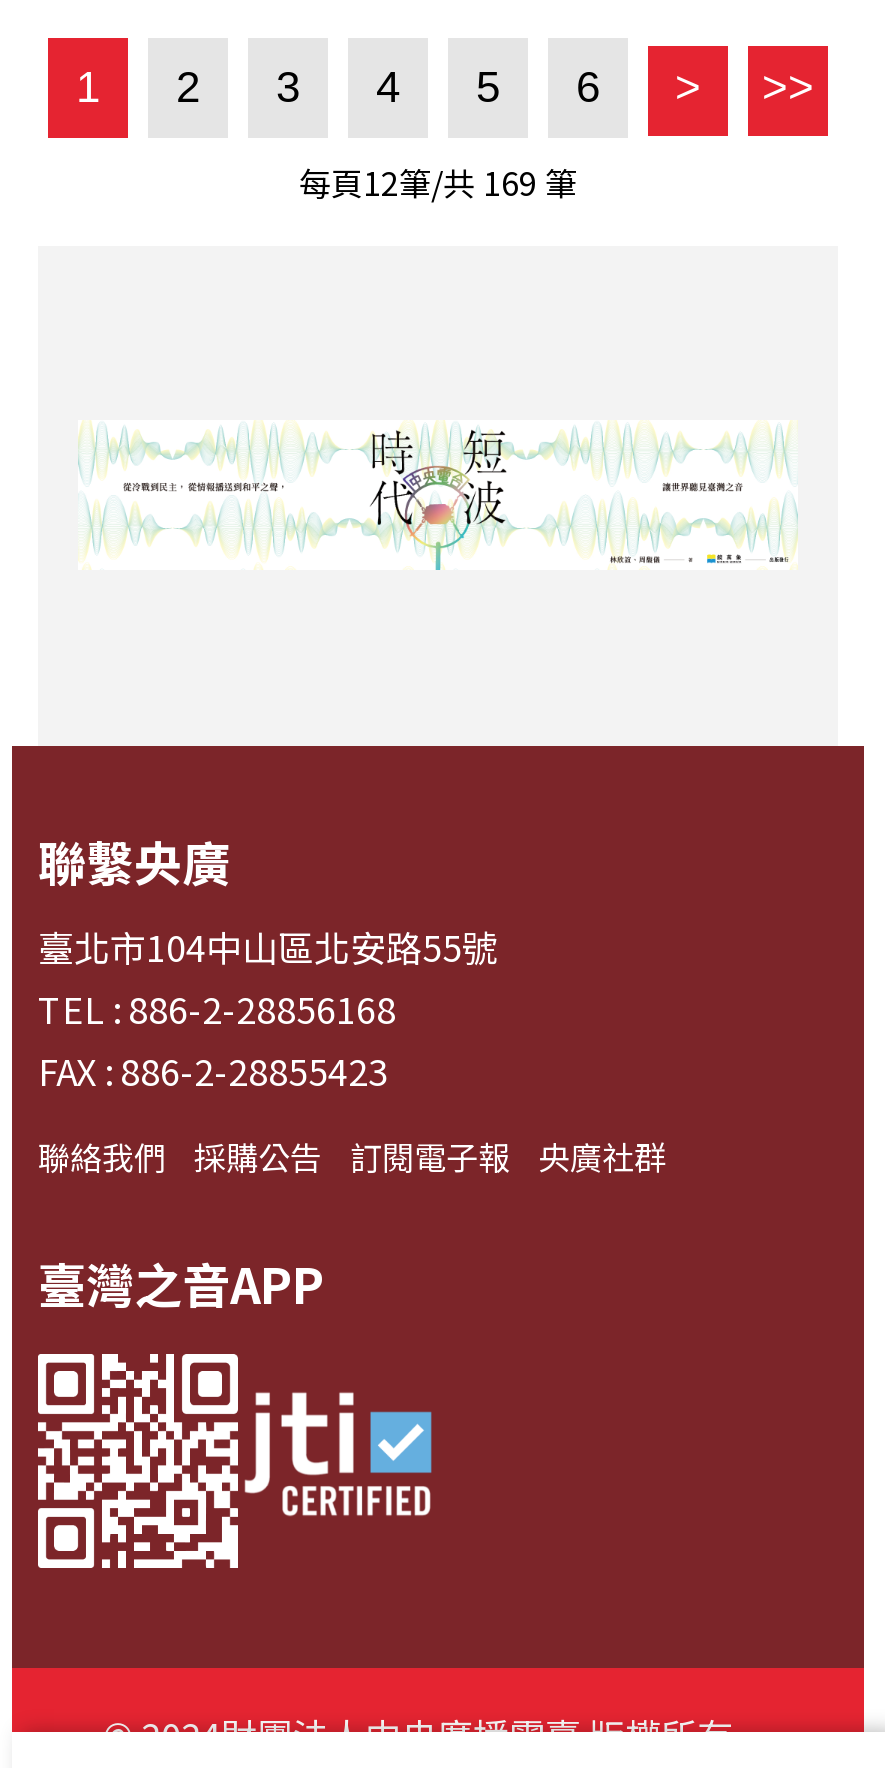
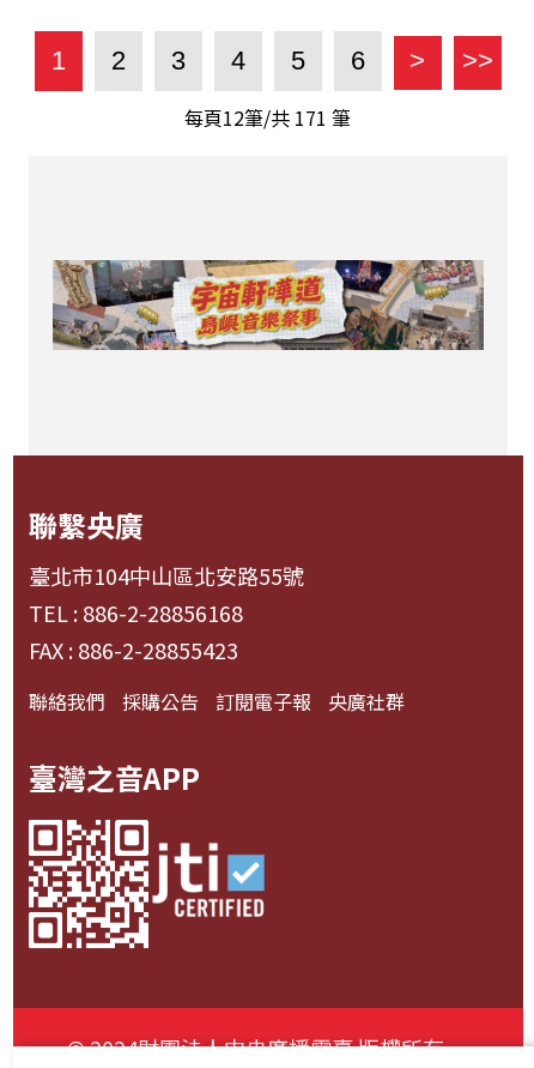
- 每頁12筆/共169筆
+ 每頁12筆/共171筆

- [image]
+ [image]
